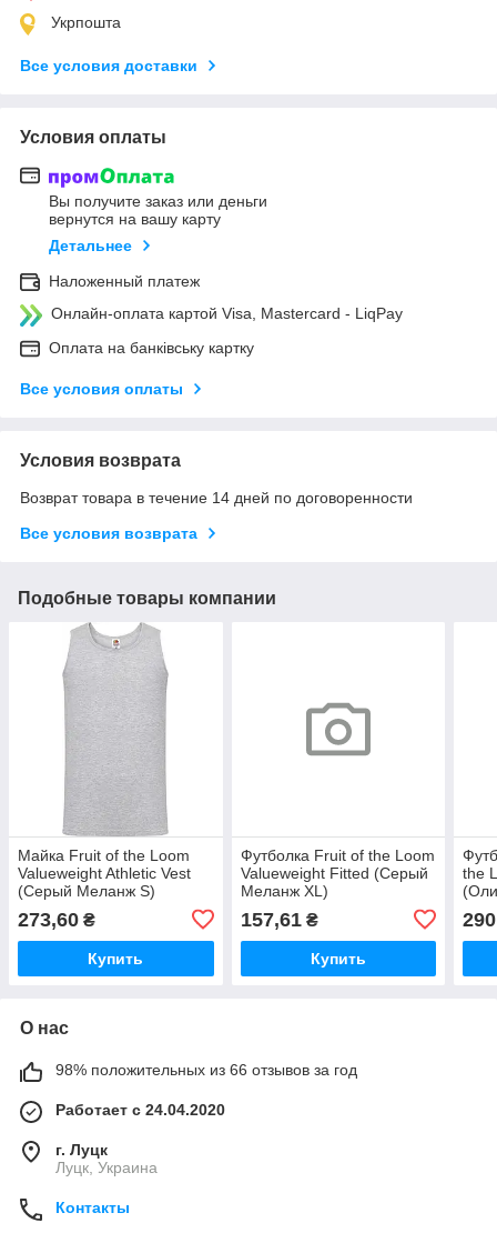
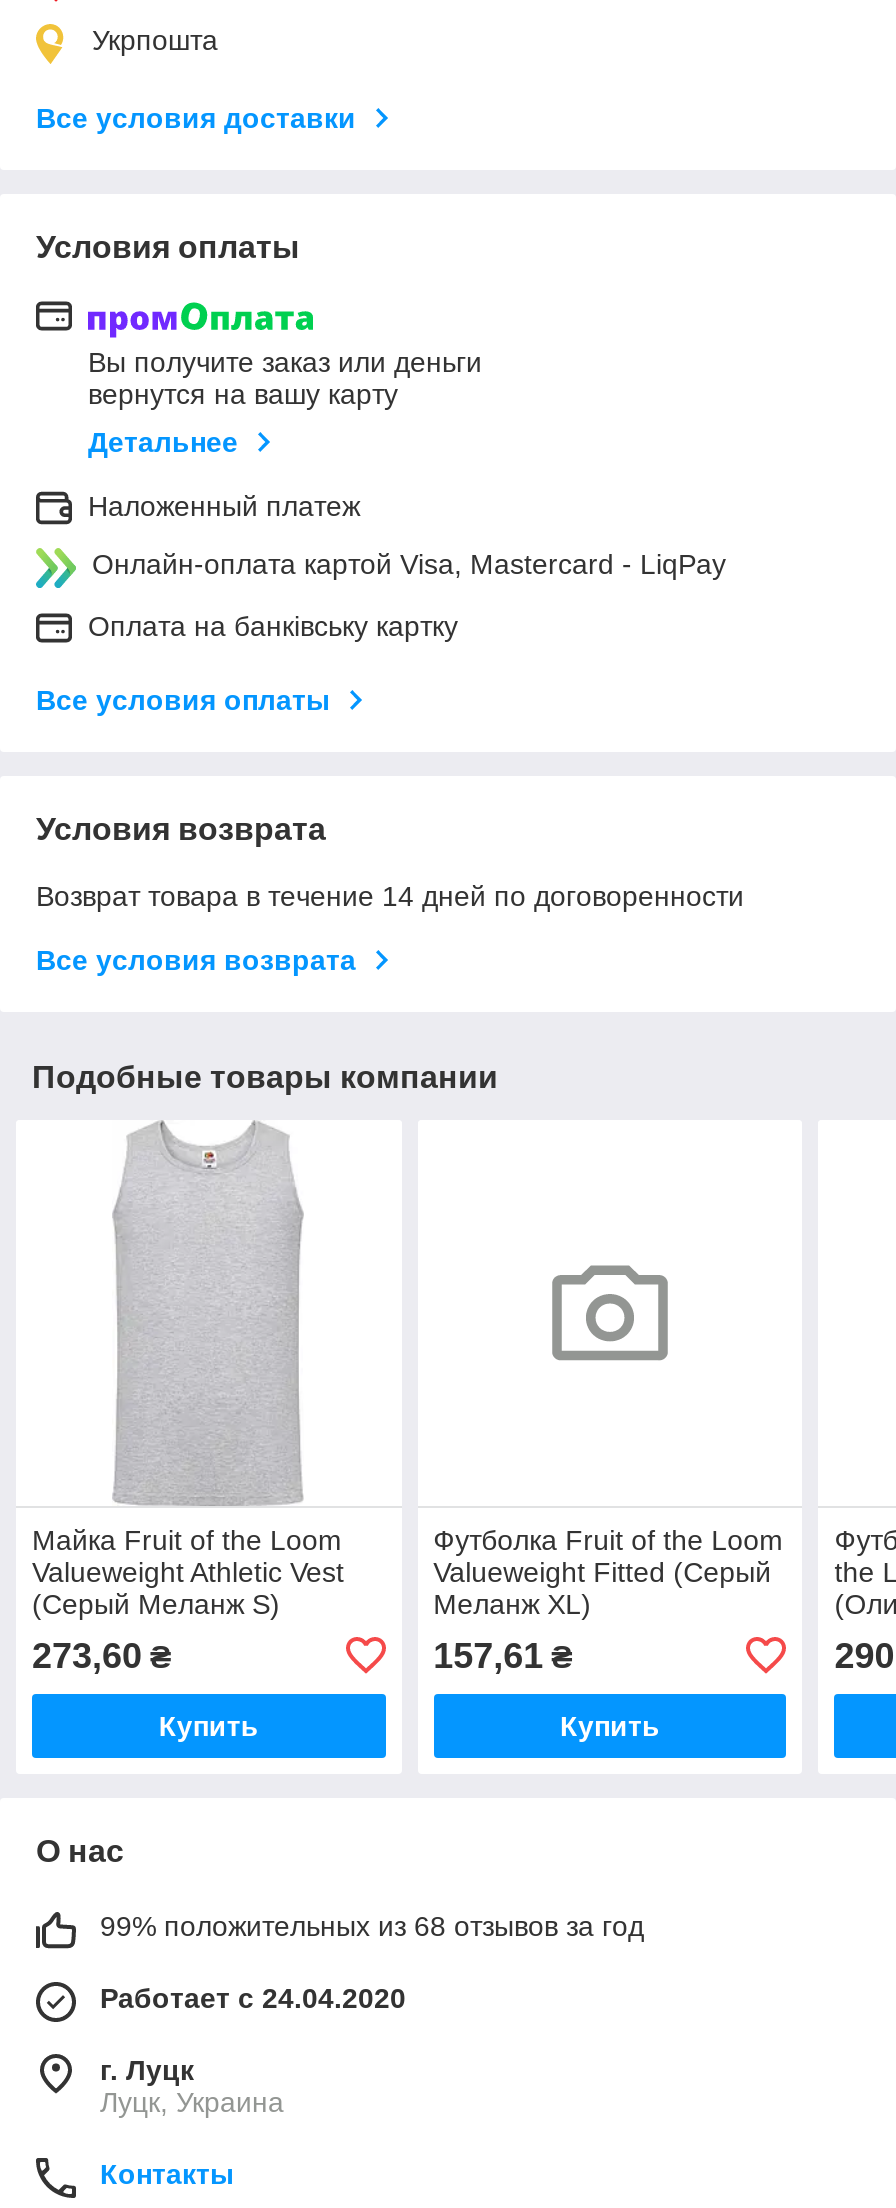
- 98% положительных из 66 отзывов за год
+ 99% положительных из 68 отзывов за год
